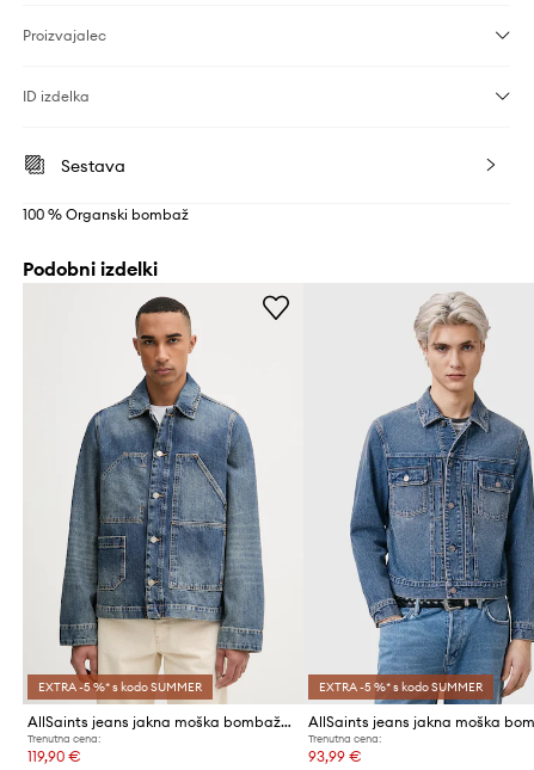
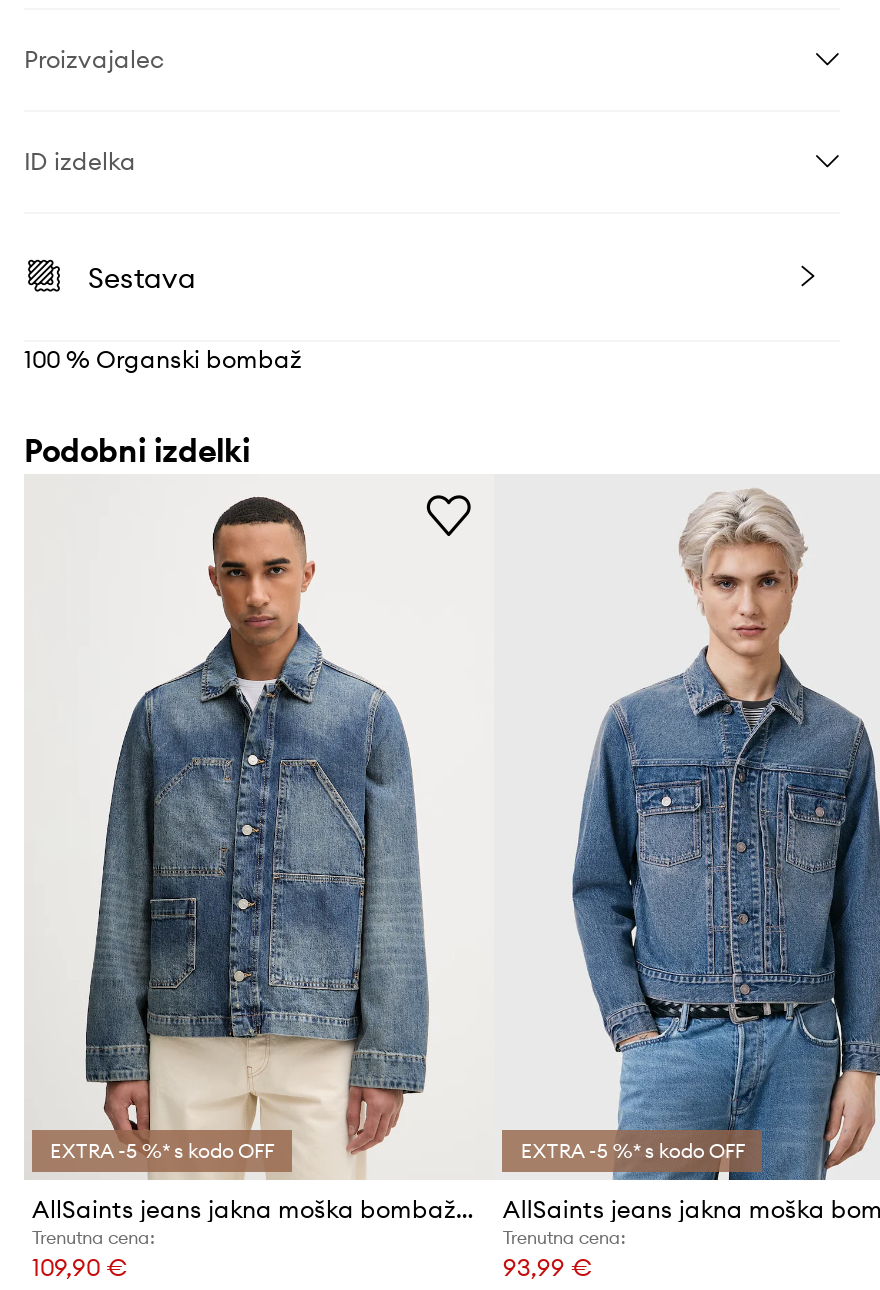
- EXTRA -5 %* s kodo SUMMER
+ EXTRA -5 %* s kodo OFF

- EXTRA -5 %* s kodo SUMMER
+ EXTRA -5 %* s kodo OFF

- 119,90 €
+ 109,90 €
